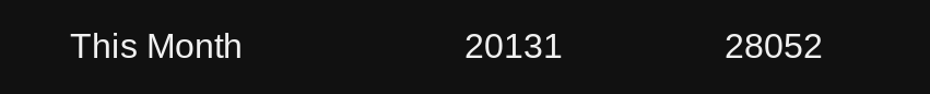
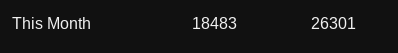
- 20131
+ 18483

- 28052
+ 26301
